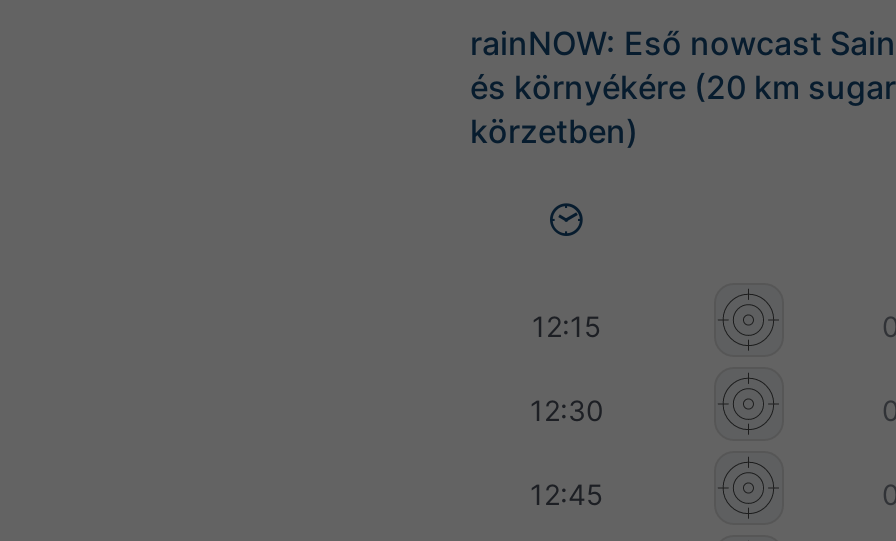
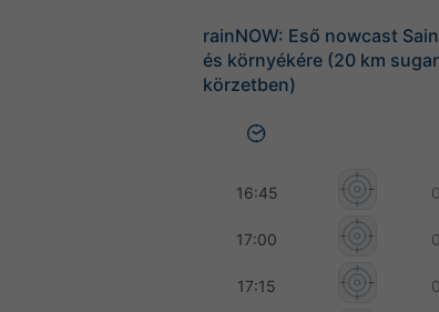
- 12:15
+ 16:45

- 12:30
+ 17:00

- 12:45
+ 17:15
